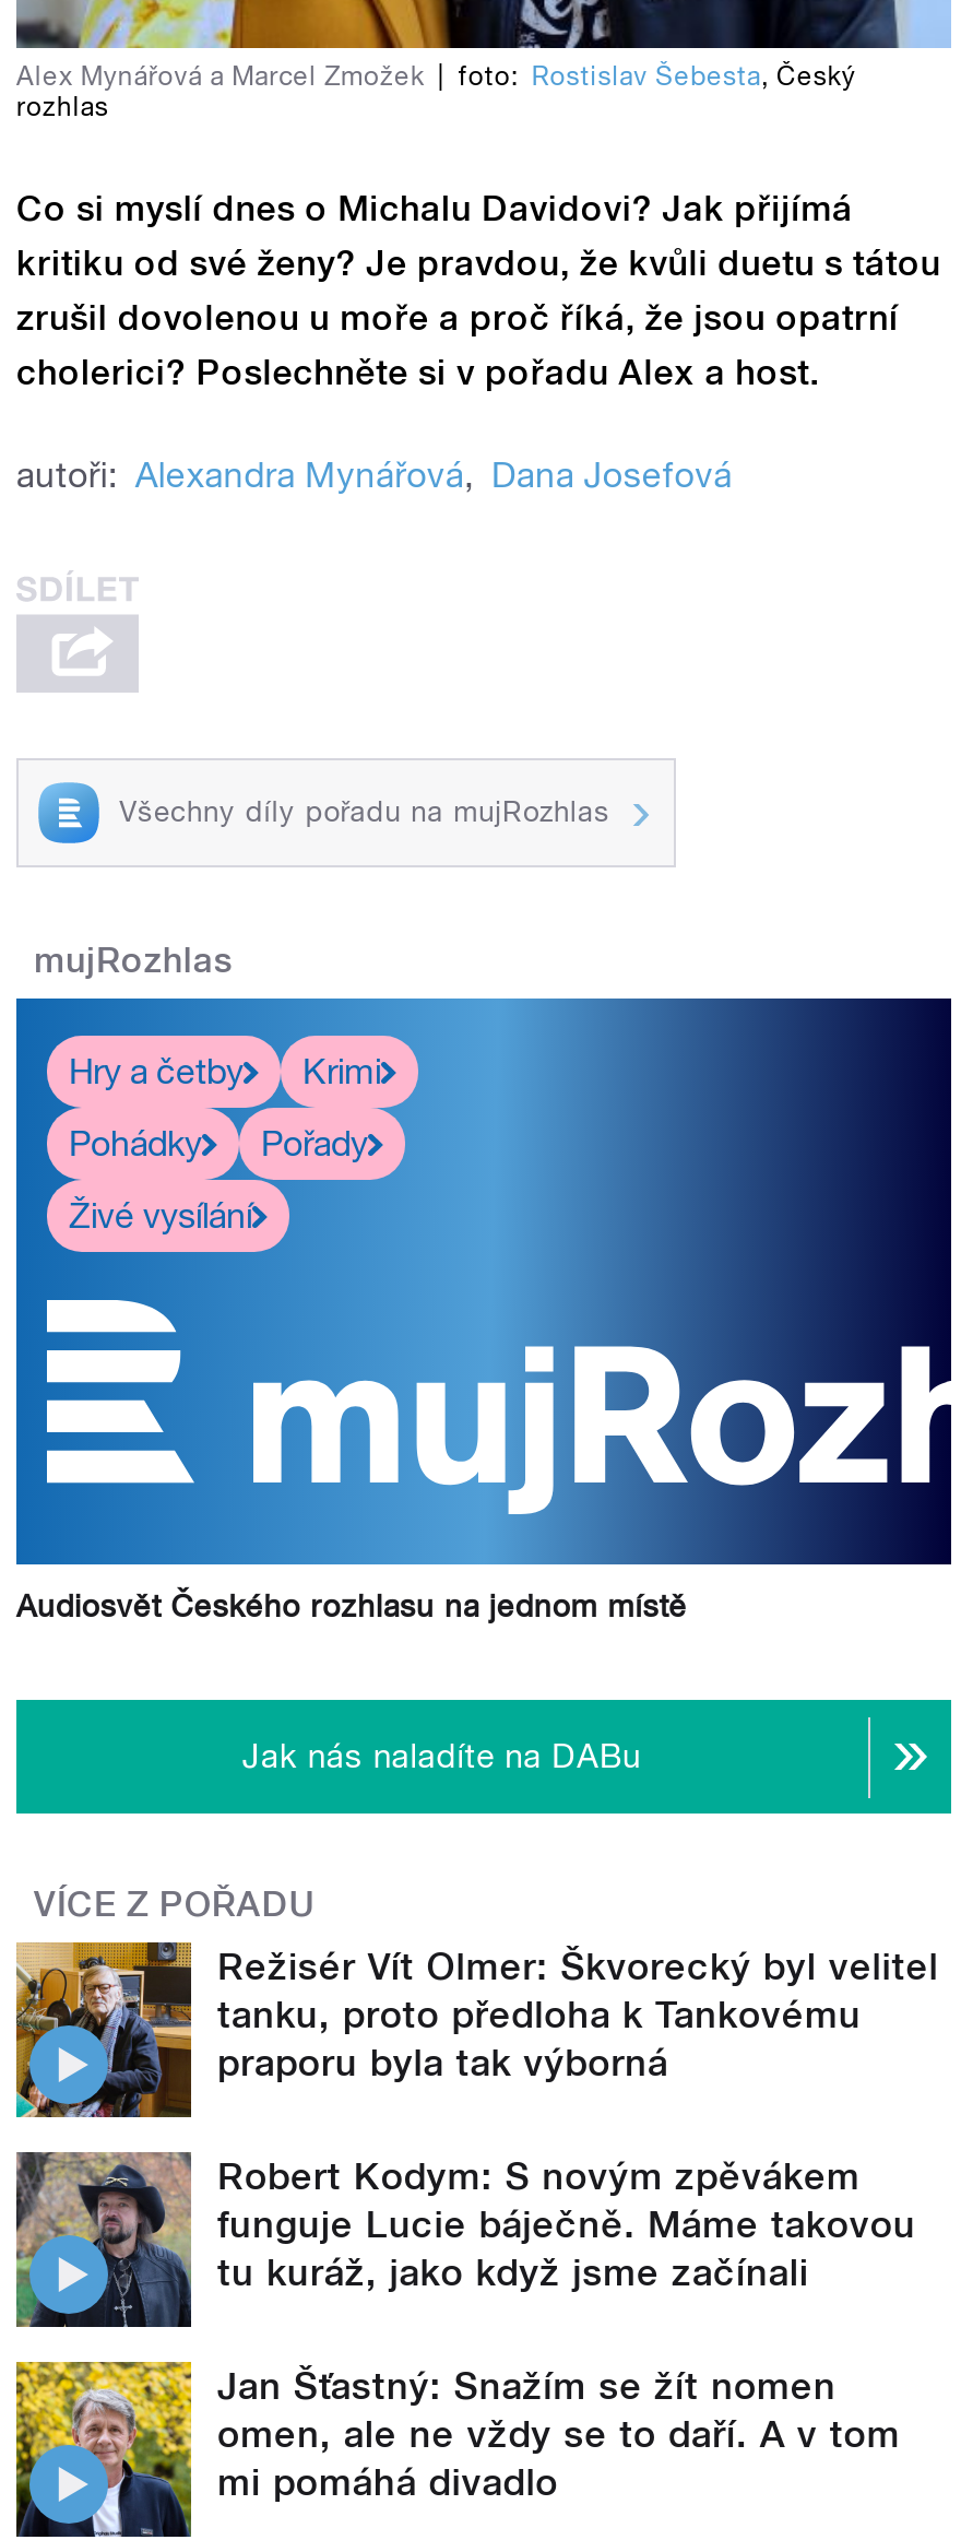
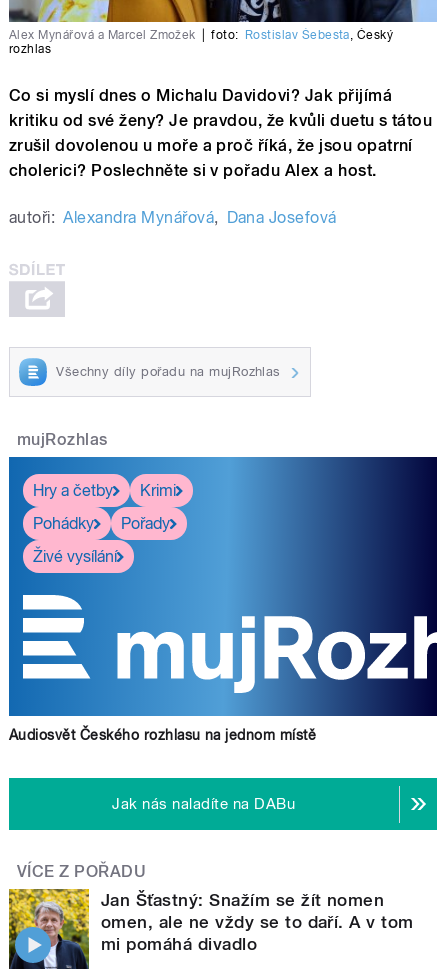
- [image]
- Režisér Vít Olmer: Škvorecký byl velitel
- tanku, proto předloha k Tankovému
- praporu byla tak výborná
- Robert Kodym: S novým zpěvákem
- funguje Lucie báječně. Máme takovou
- tu kuráž, jako když jsme začínali

- [image]
